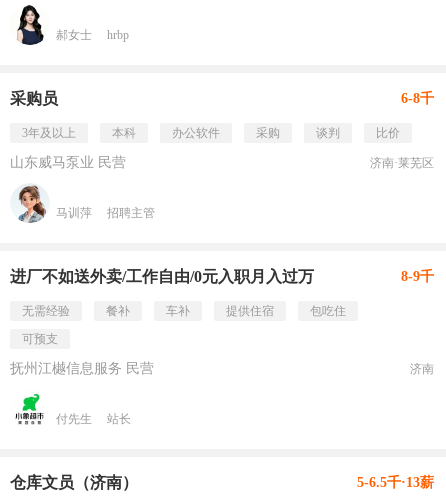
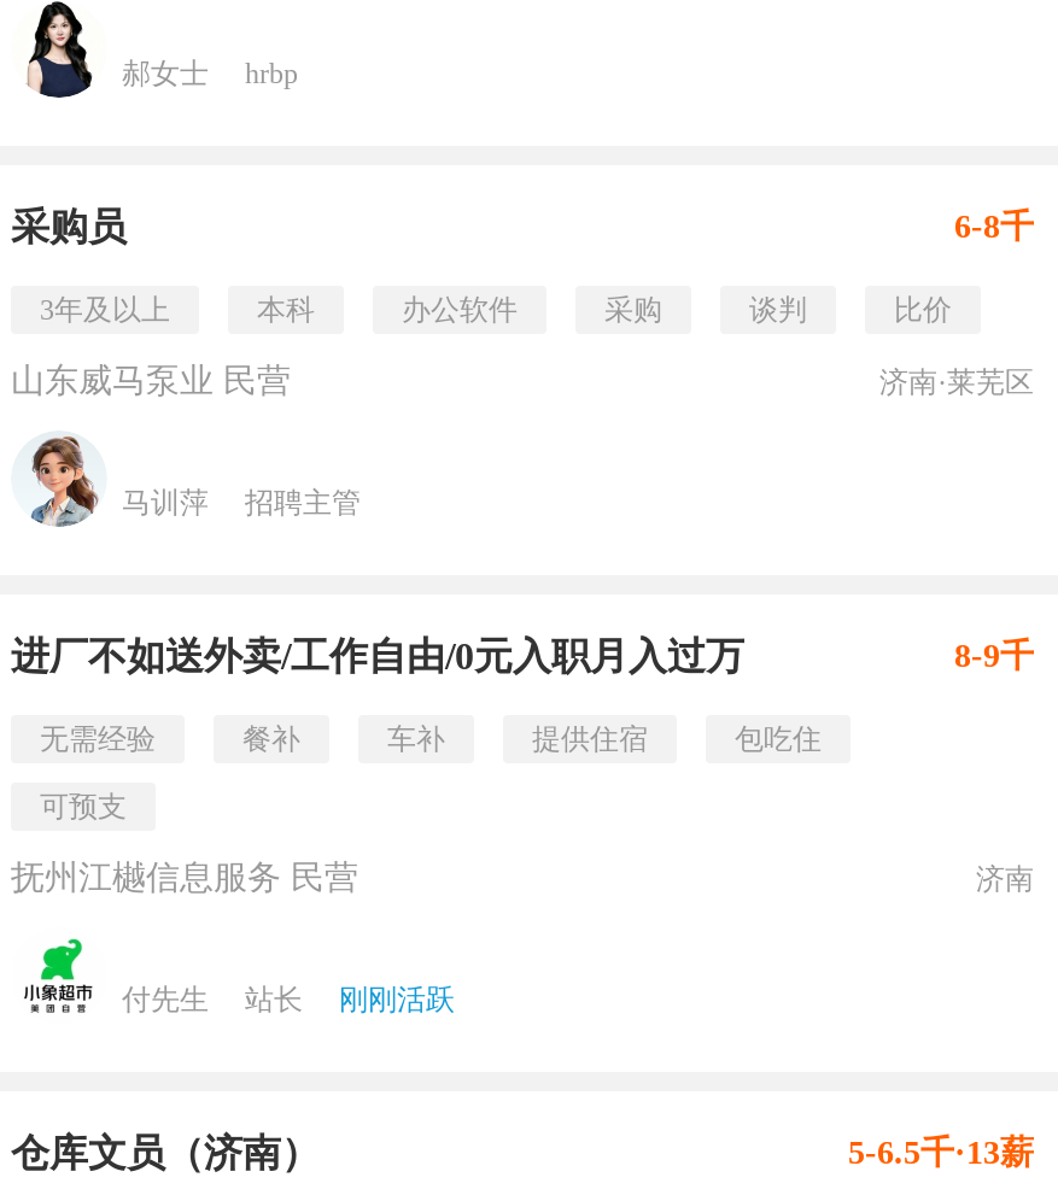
+ 刚刚活跃
